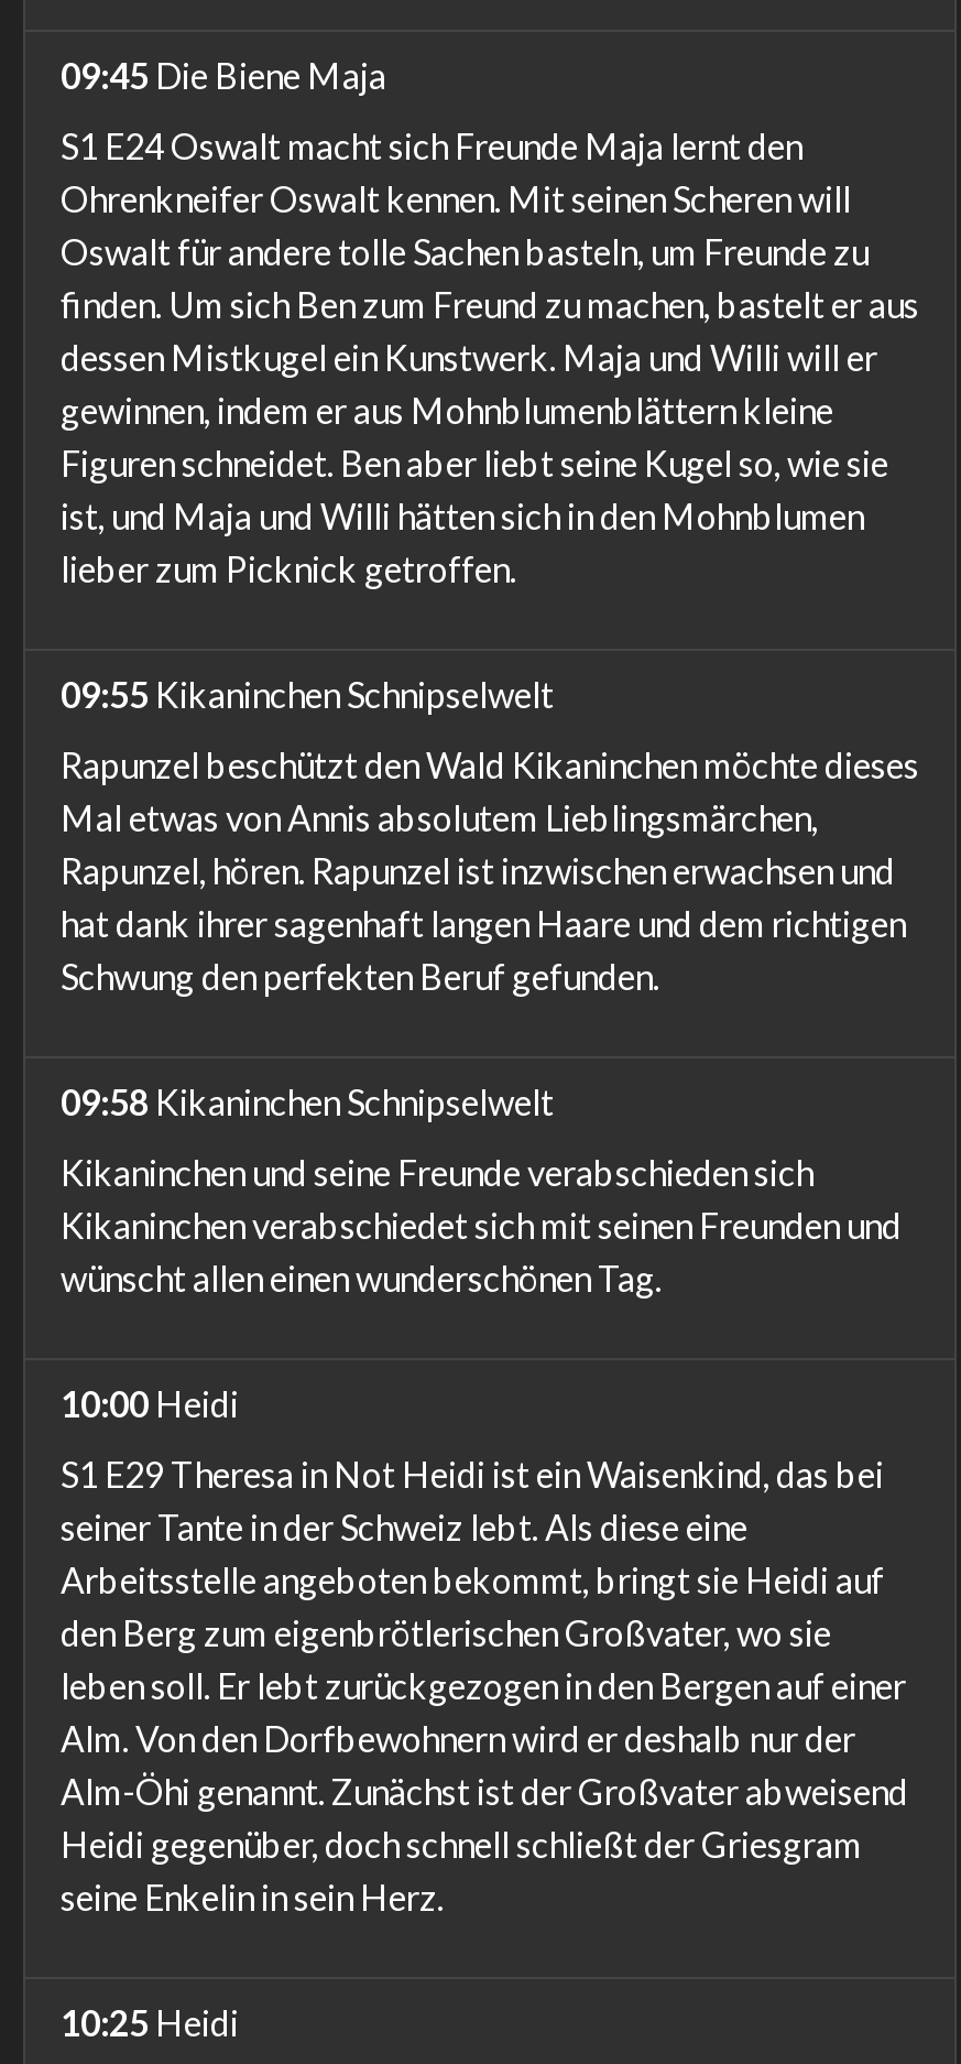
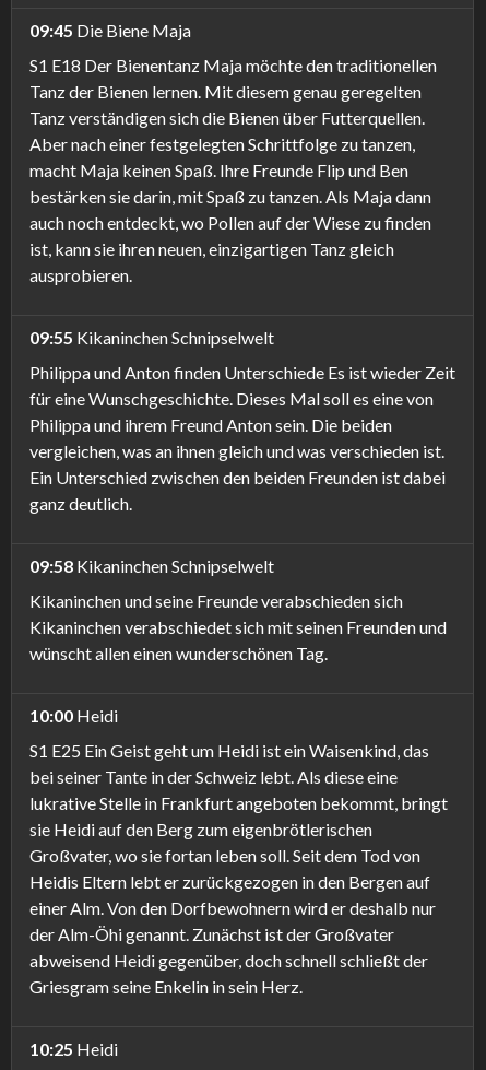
- S1 E24 Oswalt macht sich Freunde Maja lernt den
- Ohrenkneifer Oswalt kennen. Mit seinen Scheren will
- Oswalt für andere tolle Sachen basteln, um Freunde zu
- finden. Um sich Ben zum Freund zu machen, bastelt er aus
- dessen Mistkugel ein Kunstwerk. Maja und Willi will er
- gewinnen, indem er aus Mohnblumenblättern kleine
- Figuren schneidet. Ben aber liebt seine Kugel so, wie sie
- ist, und Maja und Willi hätten sich in den Mohnblumen
- lieber zum Picknick getroffen.
+ S1 E18 Der Bienentanz Maja möchte den traditionellen
+ Tanz der Bienen lernen. Mit diesem genau geregelten
+ Tanz verständigen sich die Bienen über Futterquellen.
+ Aber nach einer festgelegten Schrittfolge zu tanzen,
+ macht Maja keinen Spaß. Ihre Freunde Flip und Ben
+ bestärken sie darin, mit Spaß zu tanzen. Als Maja dann
+ auch noch entdeckt, wo Pollen auf der Wiese zu finden
+ ist, kann sie ihren neuen, einzigartigen Tanz gleich
+ ausprobieren.

- Rapunzel beschützt den Wald Kikaninchen möchte dieses
- Mal etwas von Annis absolutem Lieblingsmärchen,
- Rapunzel, hören. Rapunzel ist inzwischen erwachsen und
- hat dank ihrer sagenhaft langen Haare und dem richtigen
- Schwung den perfekten Beruf gefunden.
+ Philippa und Anton finden Unterschiede Es ist wieder Zeit
+ für eine Wunschgeschichte. Dieses Mal soll es eine von
+ Philippa und ihrem Freund Anton sein. Die beiden
+ vergleichen, was an ihnen gleich und was verschieden ist.
+ Ein Unterschied zwischen den beiden Freunden ist dabei
+ ganz deutlich.

- S1 E29 Theresa in Not Heidi ist ein Waisenkind, das bei
- seiner Tante in der Schweiz lebt. Als diese eine
- Arbeitsstelle angeboten bekommt, bringt sie Heidi auf
- den Berg zum eigenbrötlerischen Großvater, wo sie
- leben soll. Er lebt zurückgezogen in den Bergen auf einer
- Alm. Von den Dorfbewohnern wird er deshalb nur der
- Alm-Öhi genannt. Zunächst ist der Großvater abweisend
- Heidi gegenüber, doch schnell schließt der Griesgram
- seine Enkelin in sein Herz.
+ S1 E25 Ein Geist geht um Heidi ist ein Waisenkind, das
+ bei seiner Tante in der Schweiz lebt. Als diese eine
+ lukrative Stelle in Frankfurt angeboten bekommt, bringt
+ sie Heidi auf den Berg zum eigenbrötlerischen
+ Großvater, wo sie fortan leben soll. Seit dem Tod von
+ Heidis Eltern lebt er zurückgezogen in den Bergen auf
+ einer Alm. Von den Dorfbewohnern wird er deshalb nur
+ der Alm-Öhi genannt. Zunächst ist der Großvater
+ abweisend Heidi gegenüber, doch schnell schließt der
+ Griesgram seine Enkelin in sein Herz.
